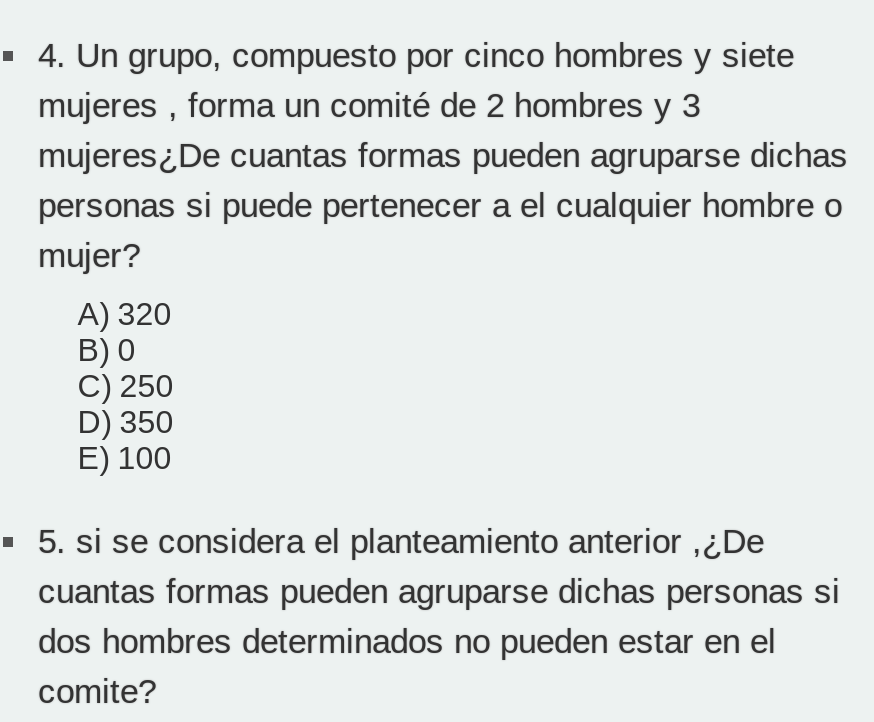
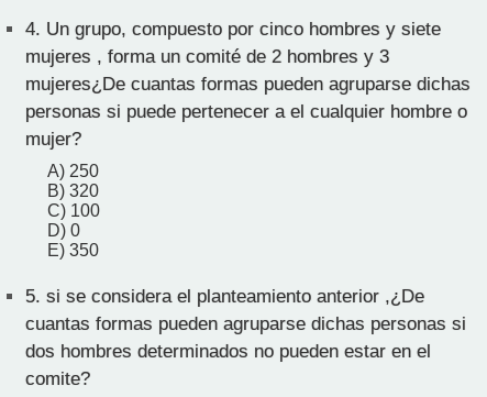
- A) 320
+ A) 250

- B) 0
+ B) 320

- C) 250
+ C) 100

- D) 350
+ D) 0

- E) 100
+ E) 350
